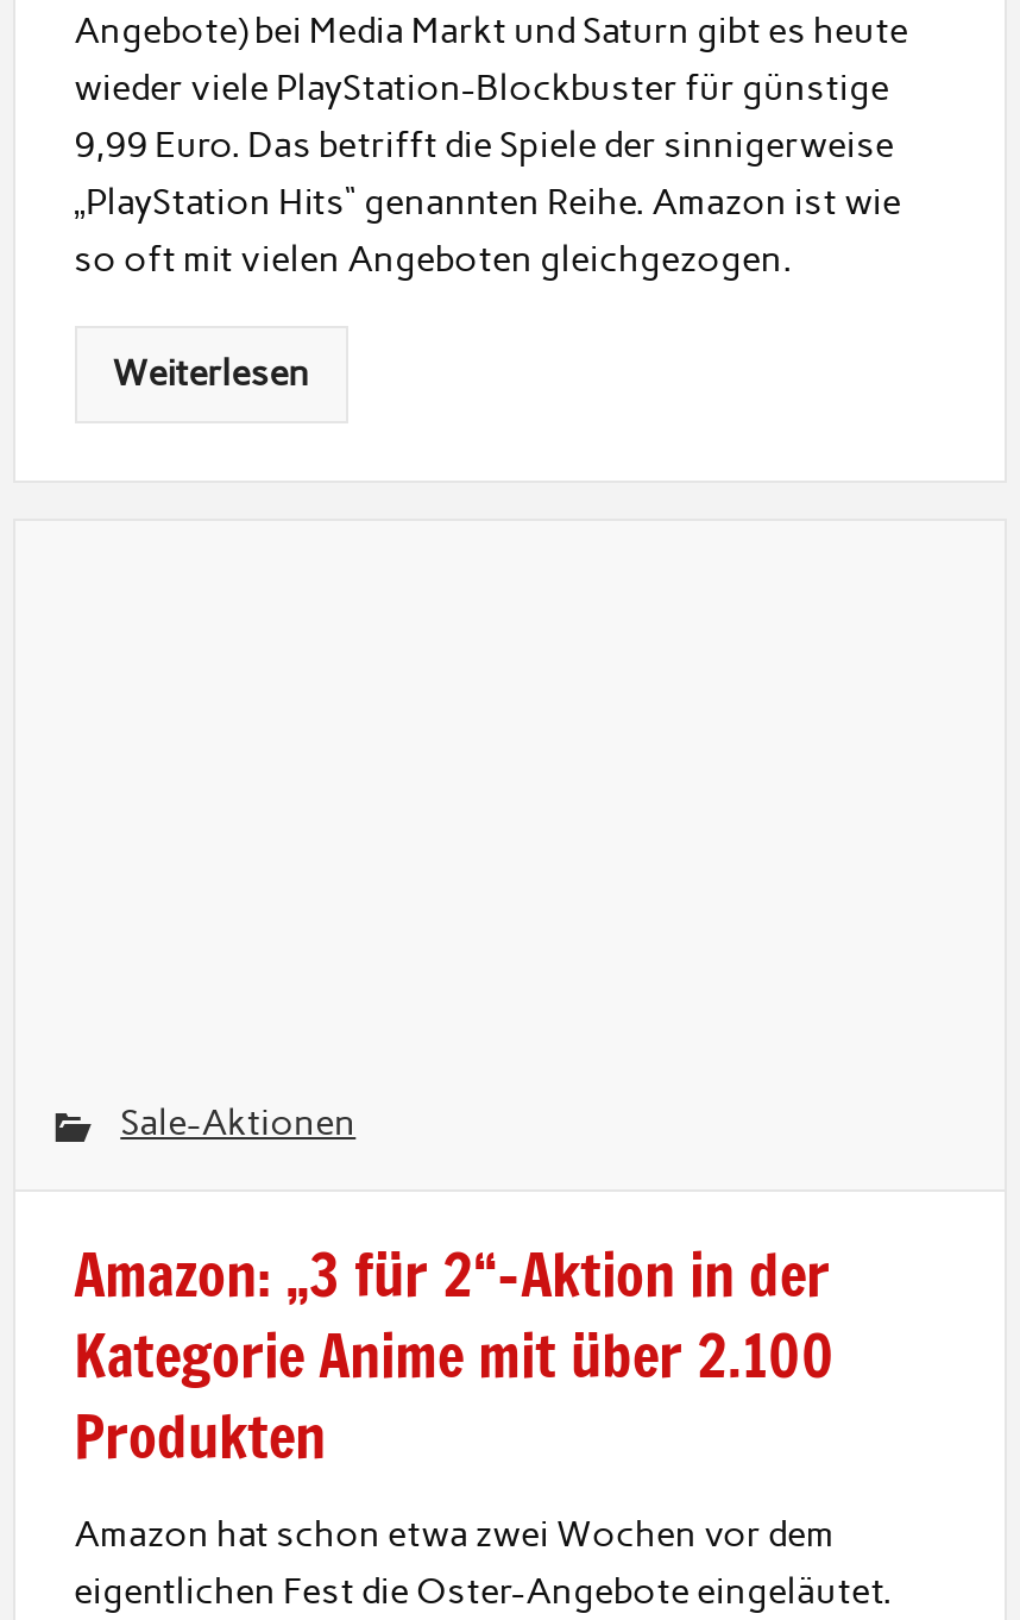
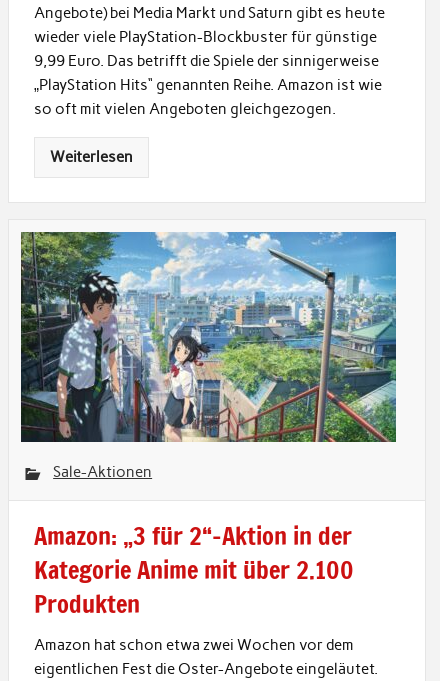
+ [image]
